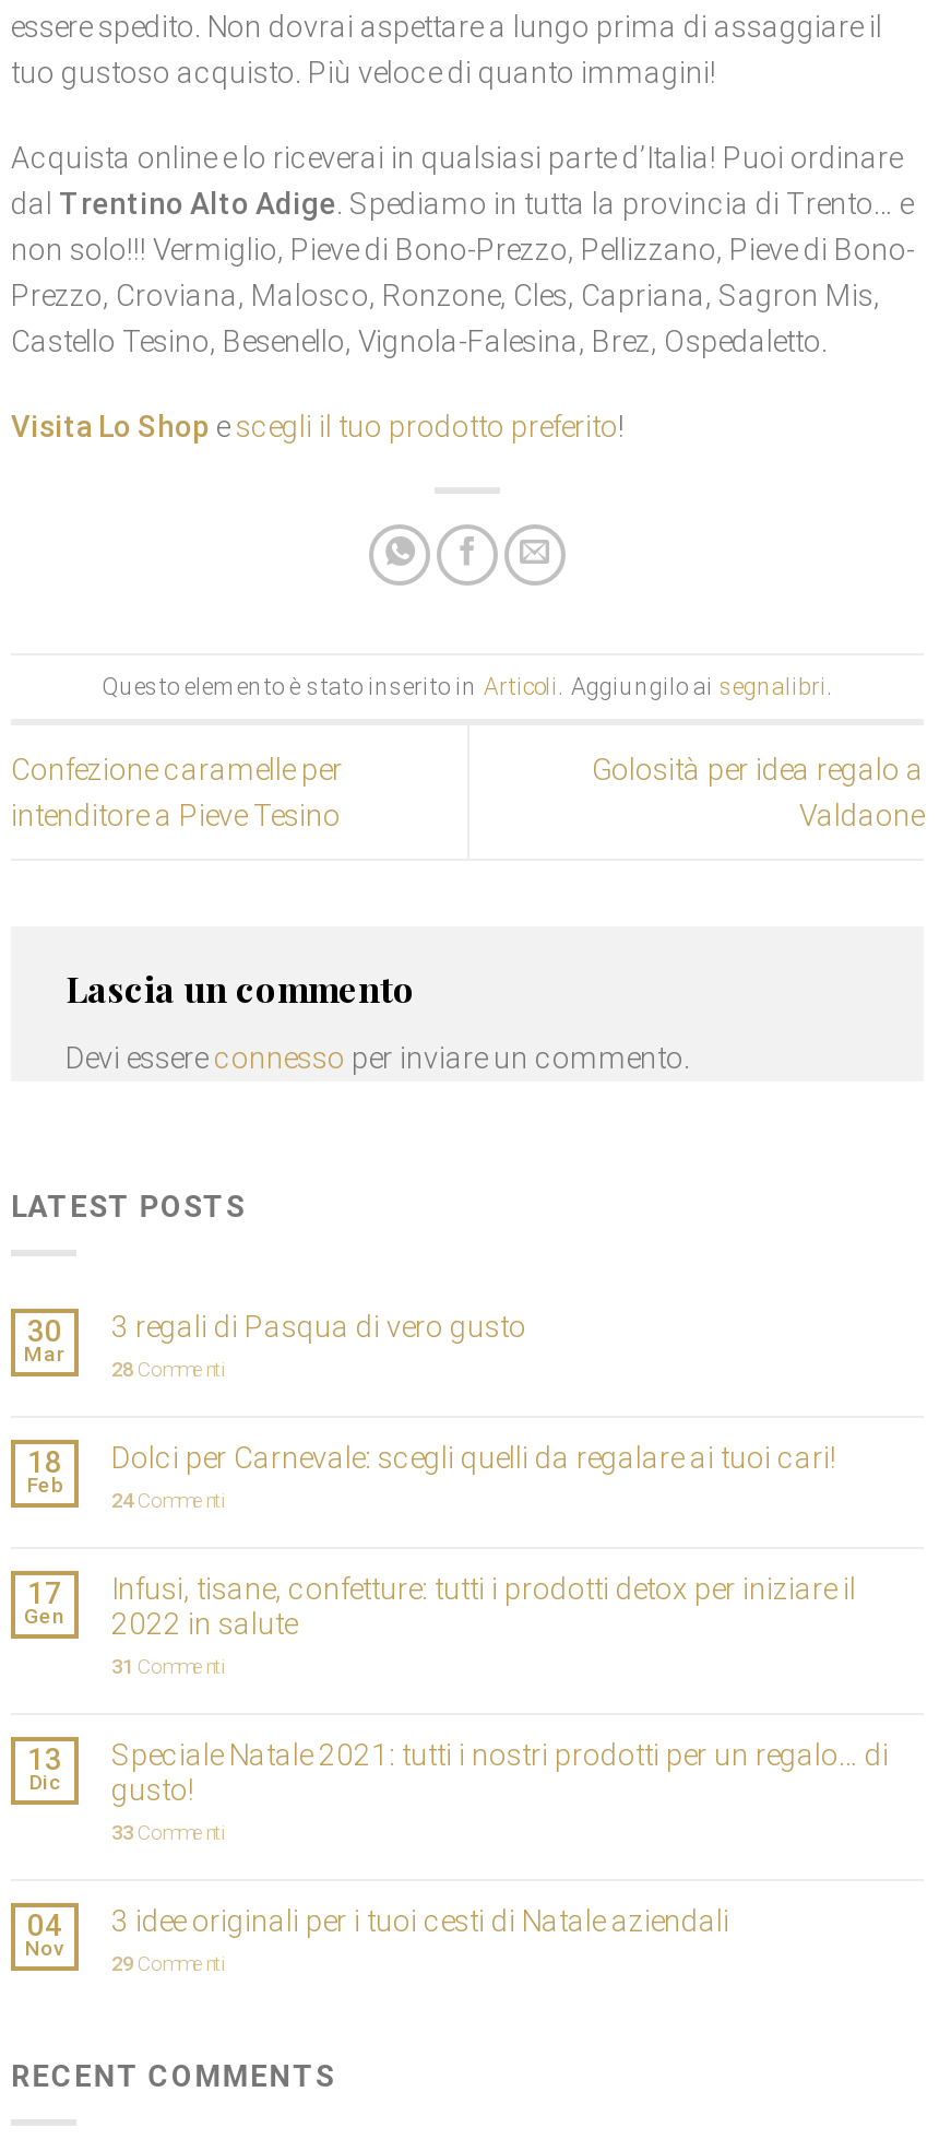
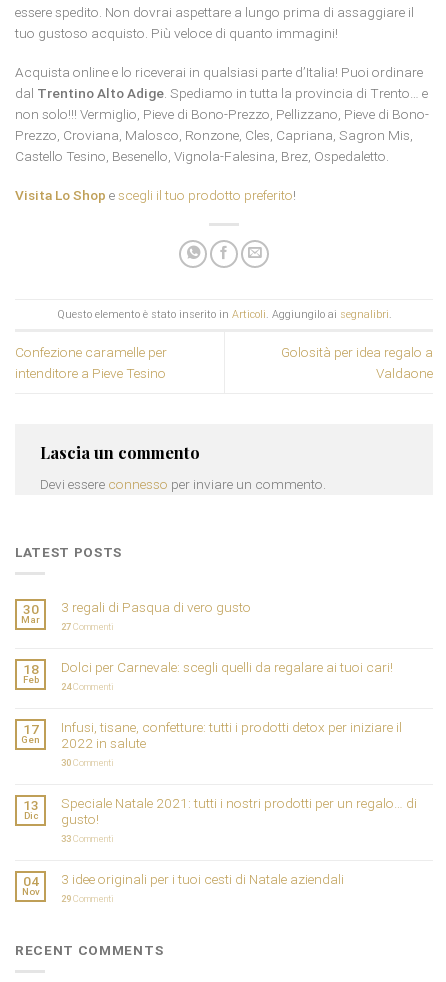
- 28 Commenti
+ 27 Commenti

- 31 Commenti
+ 30 Commenti
